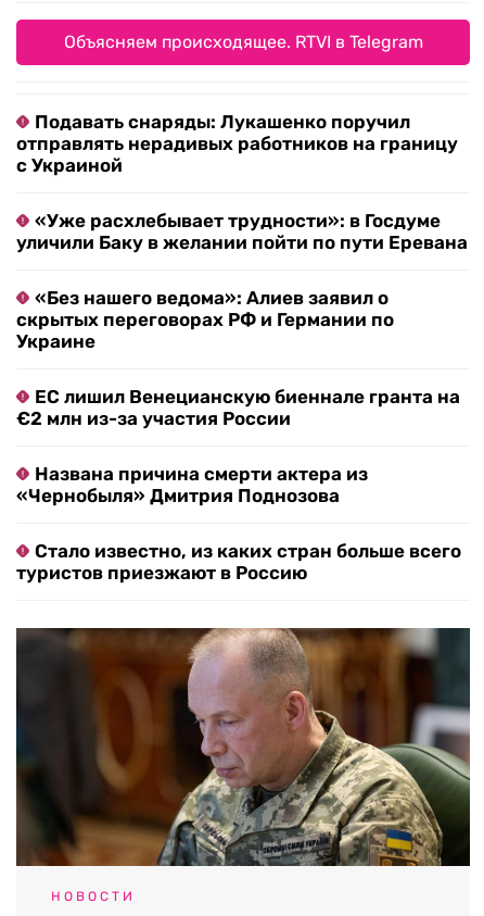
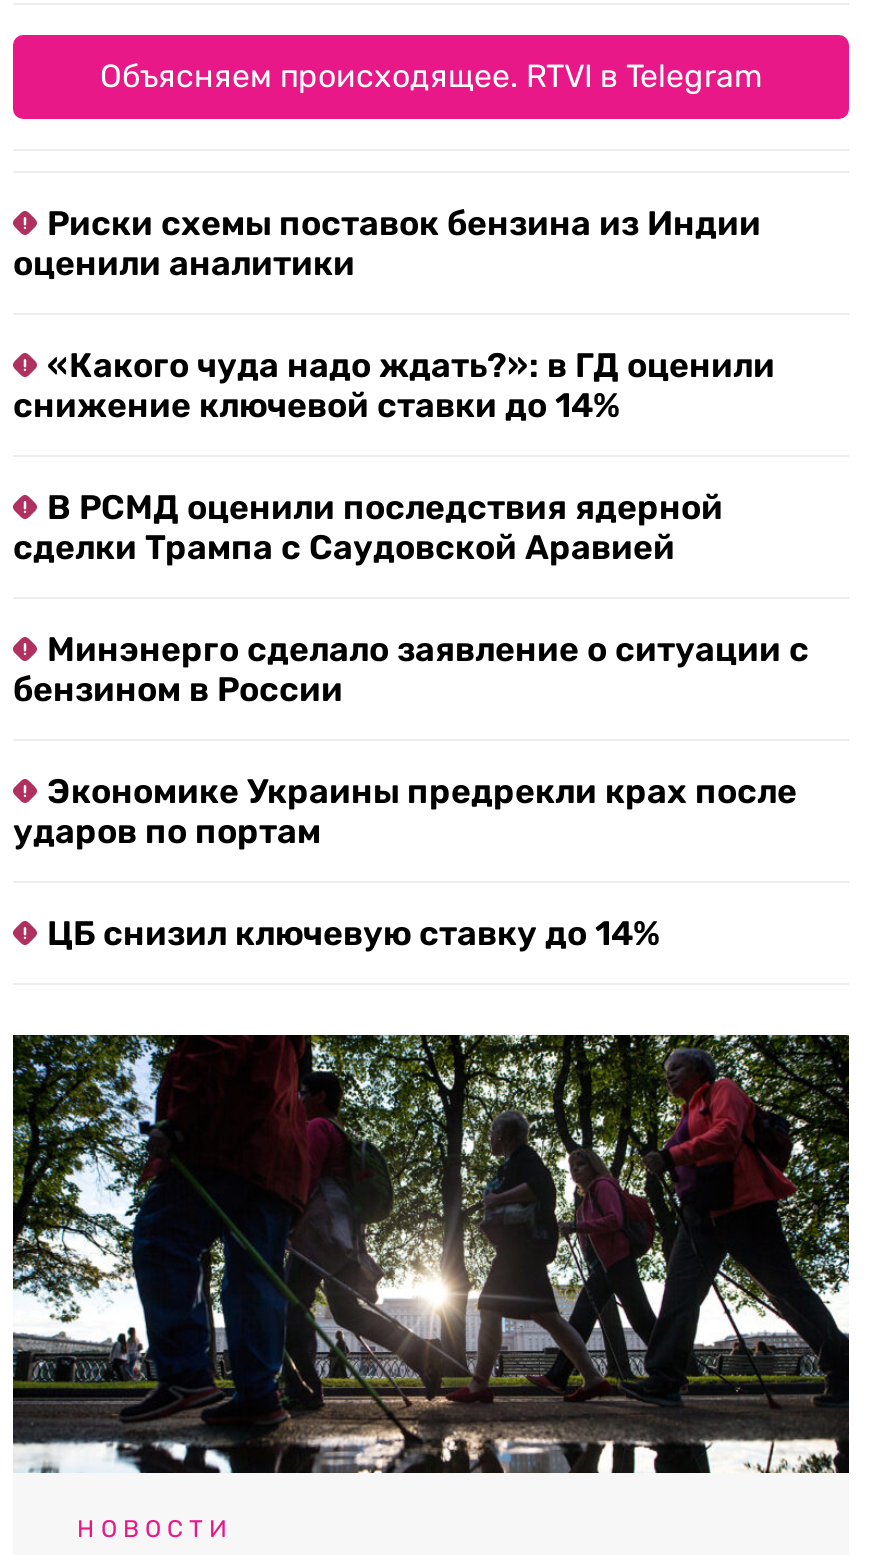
- Подавать снаряды: Лукашенко поручил
- отправлять нерадивых работников на границу
- с Украиной
+ Риски схемы поставок бензина из Индии
+ оценили аналитики

- «Уже расхлебывает трудности»: в Госдуме
- уличили Баку в желании пойти по пути Еревана
+ «Какого чуда надо ждать?»: в ГД оценили
+ снижение ключевой ставки до 14%

- «Без нашего ведома»: Алиев заявил о
- скрытых переговорах РФ и Германии по
- Украине
+ В РСМД оценили последствия ядерной
+ сделки Трампа с Саудовской Аравией

- ЕС лишил Венецианскую биеннале гранта на
- €2 млн из-за участия России
+ Минэнерго сделало заявление о ситуации с
+ бензином в России

- Названа причина смерти актера из
- «Чернобыля» Дмитрия Поднозова
+ Экономике Украины предрекли крах после
+ ударов по портам

- Стало известно, из каких стран больше всего
- туристов приезжают в Россию
+ ЦБ снизил ключевую ставку до 14%

- [image]
+ [image]
